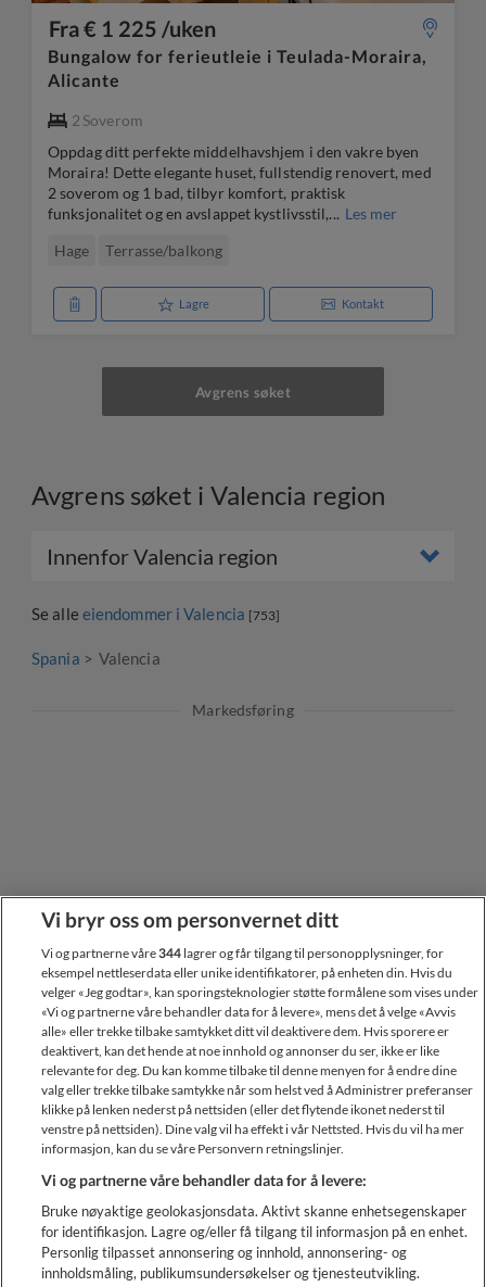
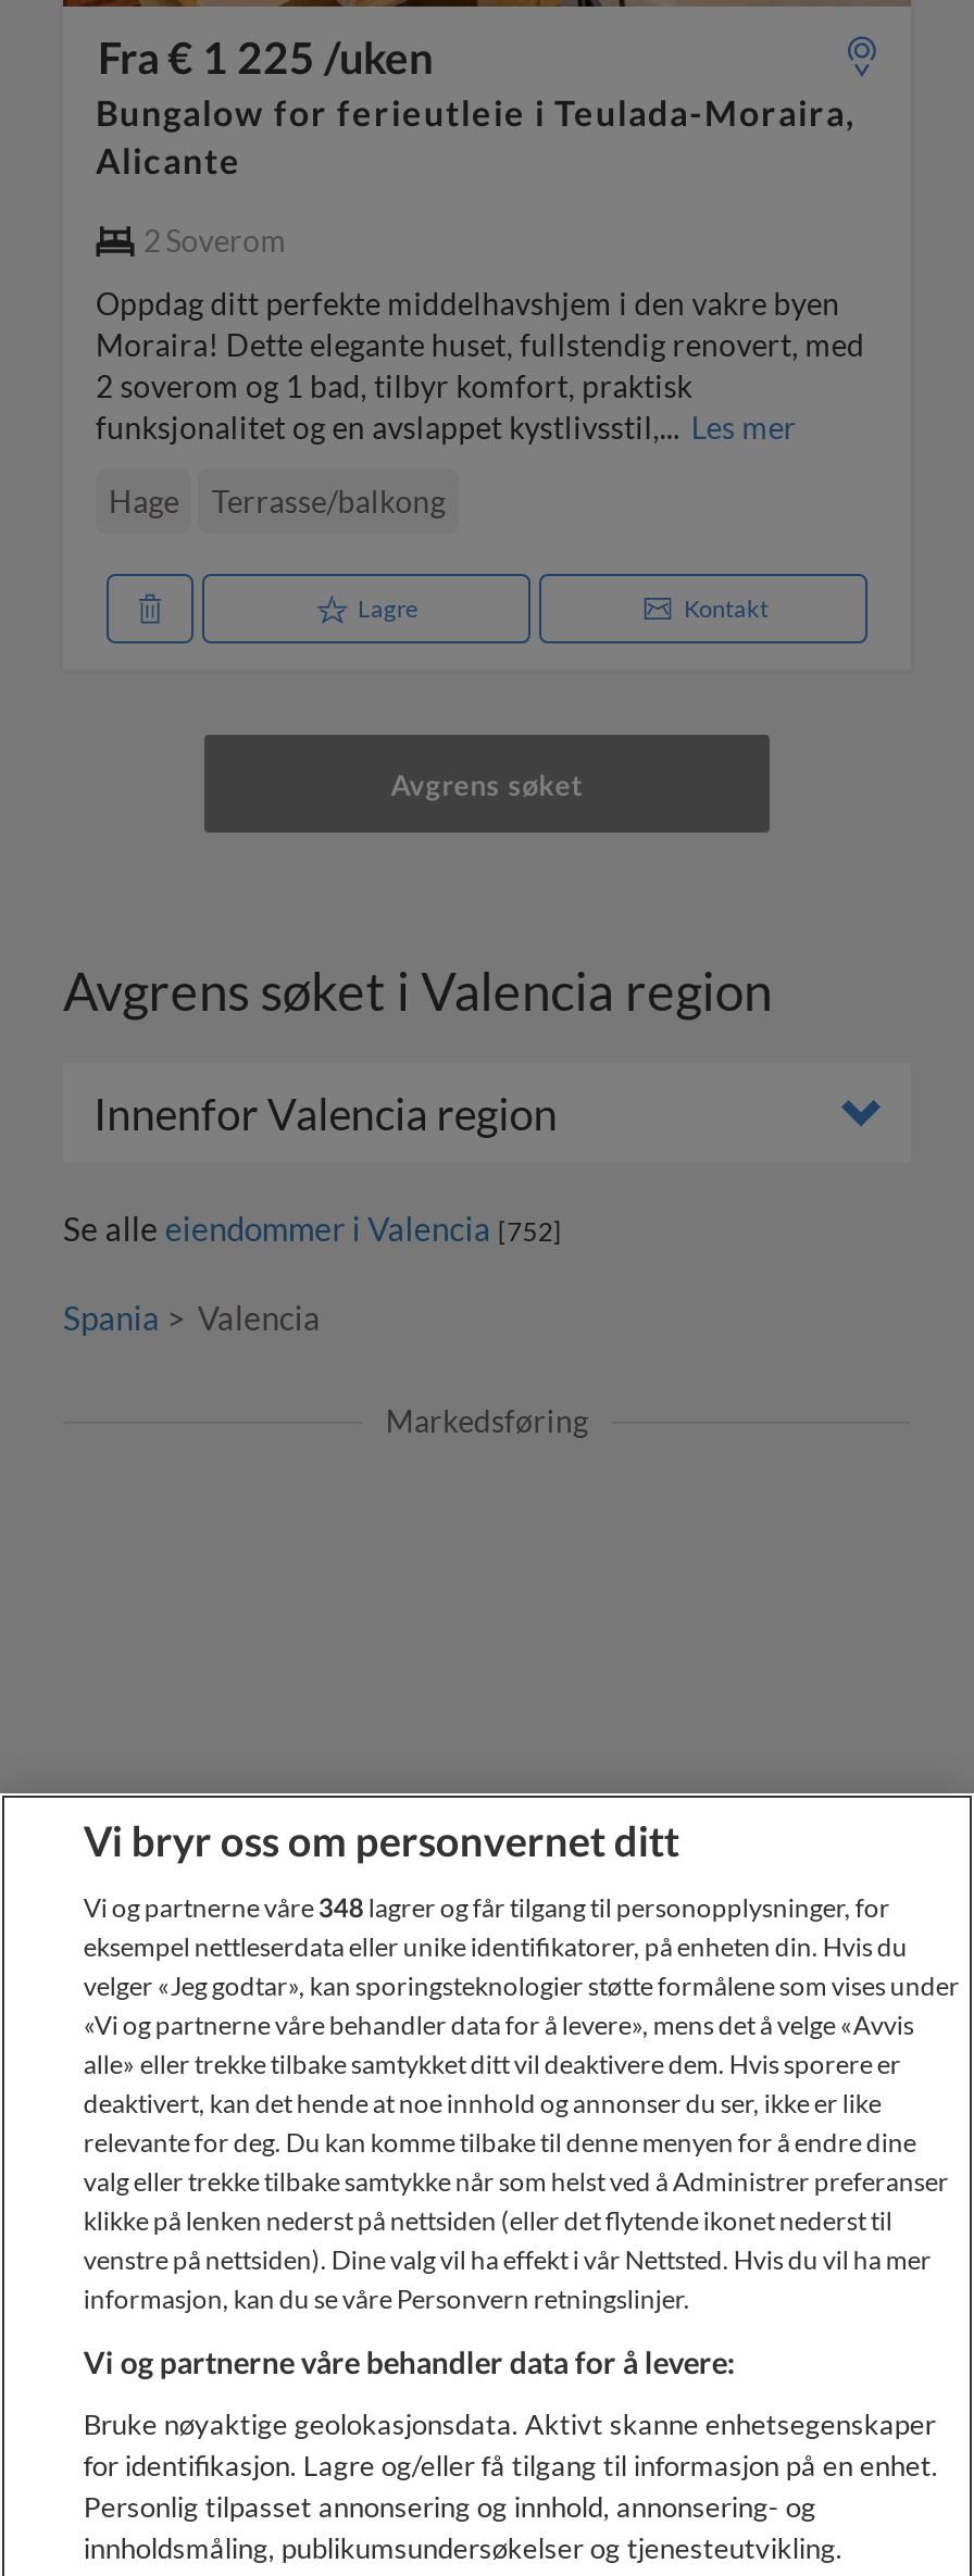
- Se alle eiendommer i Valencia [753]
+ Se alle eiendommer i Valencia [752]

- Vi og partnerne våre 344 lagrer og får tilgang til personopplysninger, for
+ Vi og partnerne våre 348 lagrer og får tilgang til personopplysninger, for
